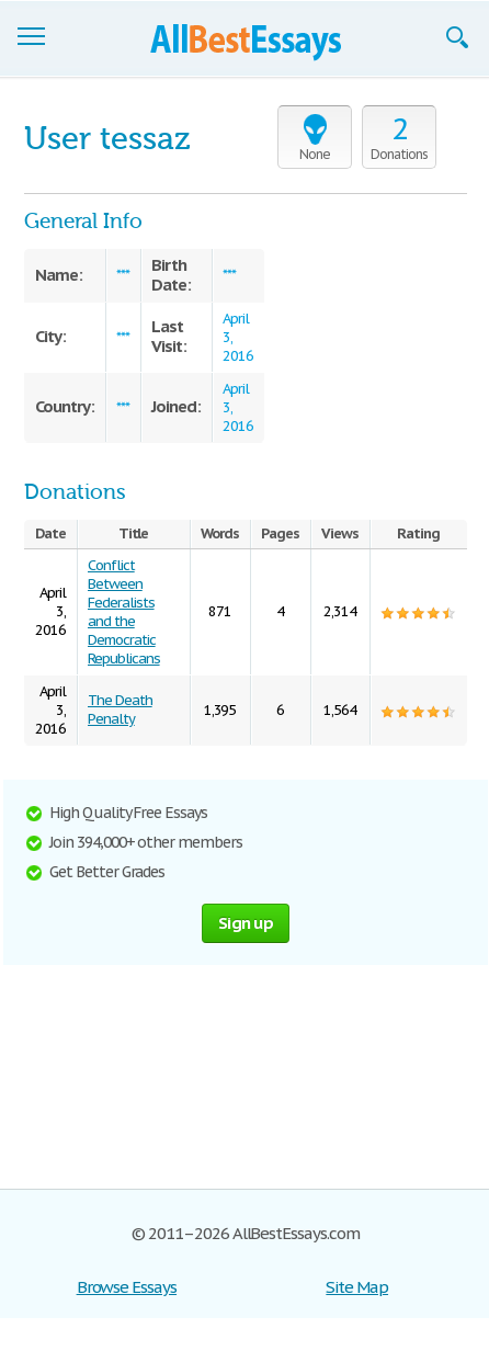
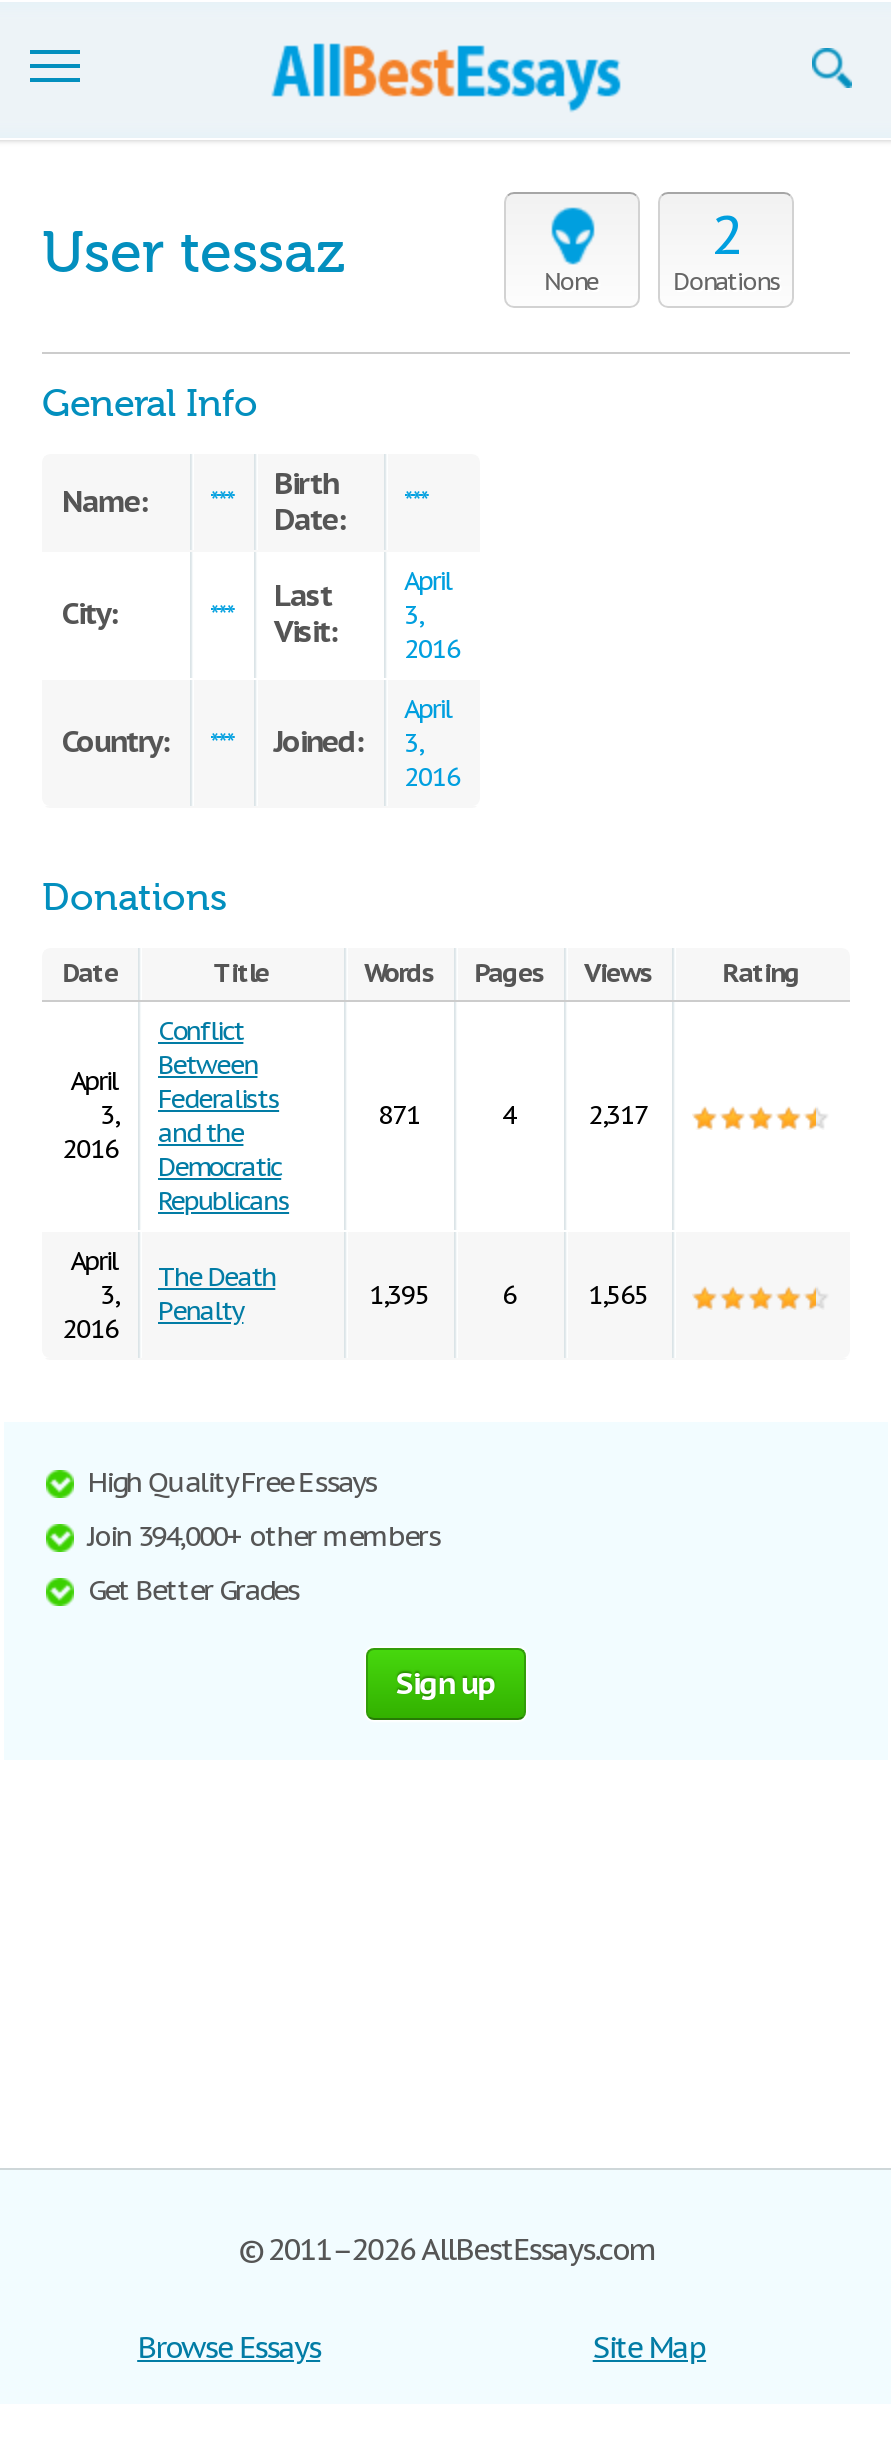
- 2,314
+ 2,317

- 1,564
+ 1,565
